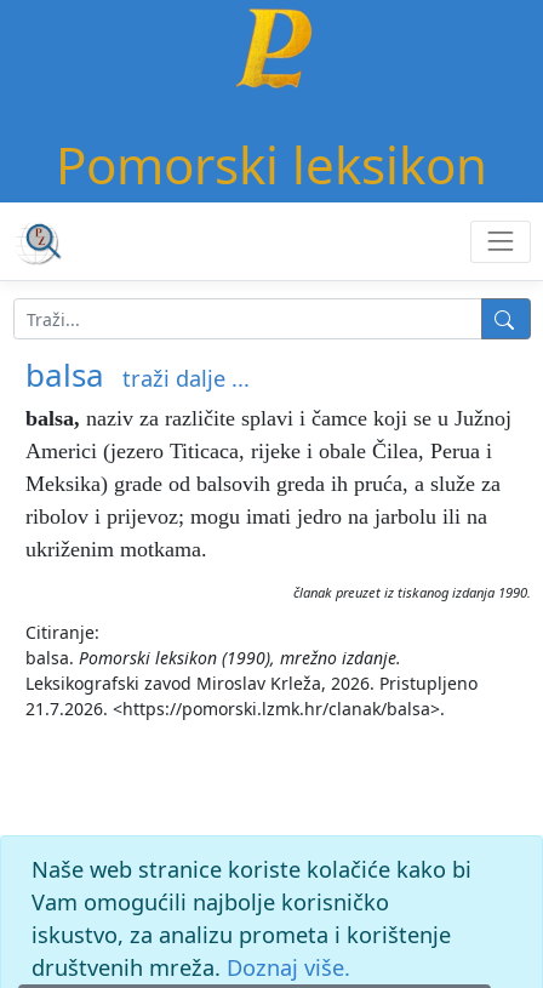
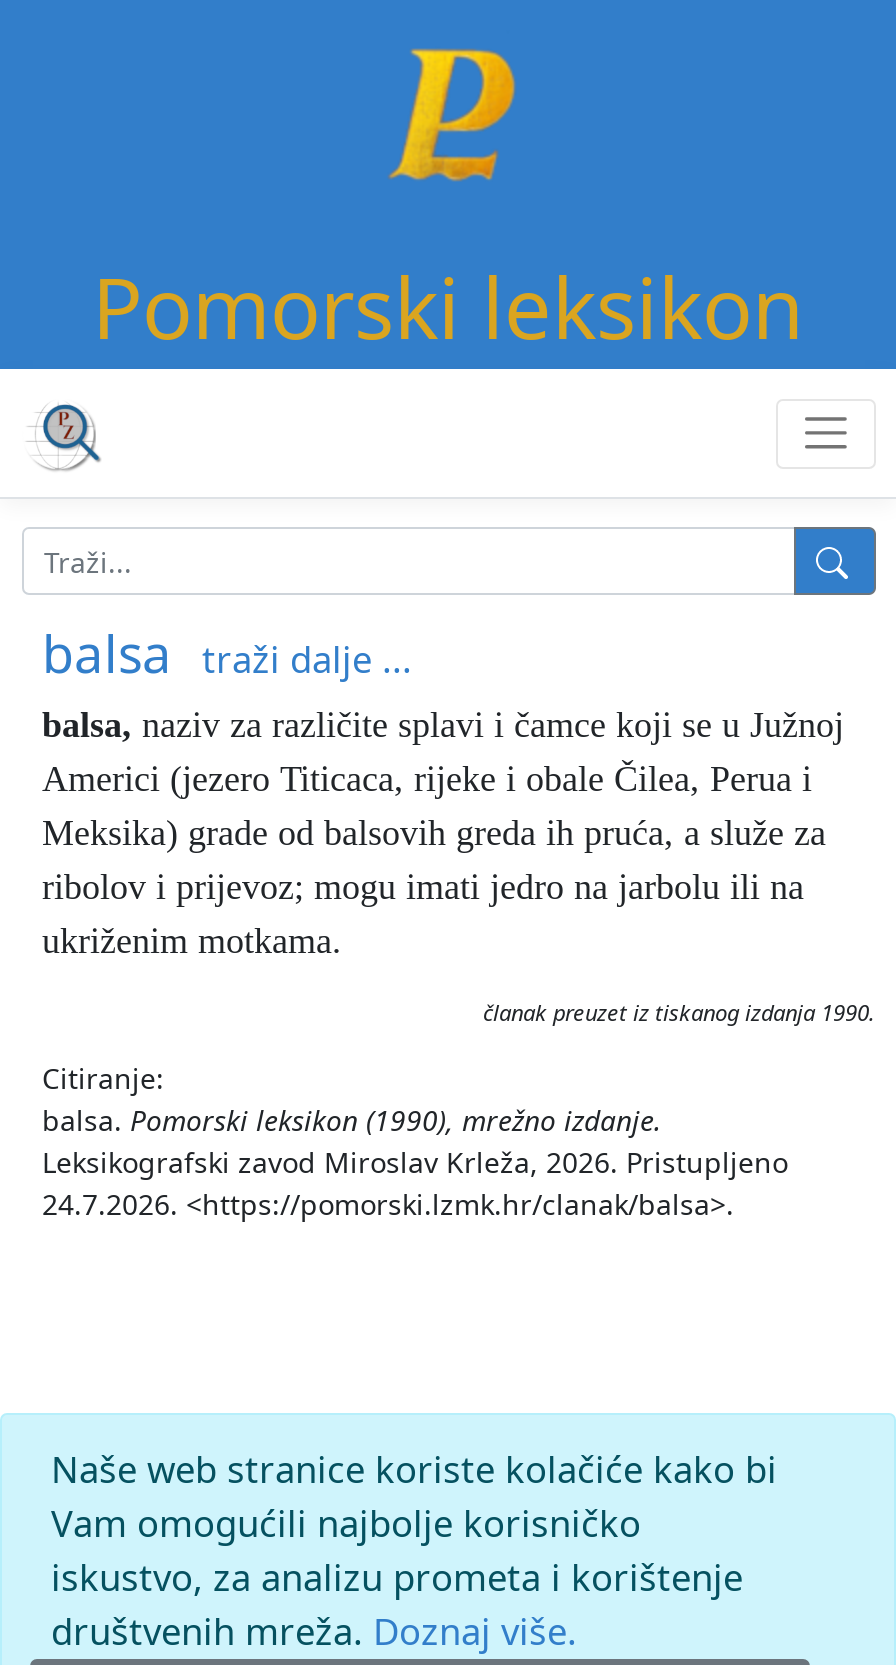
- 21.7.2026. <https://pomorski.lzmk.hr/clanak/balsa>.
+ 24.7.2026. <https://pomorski.lzmk.hr/clanak/balsa>.
